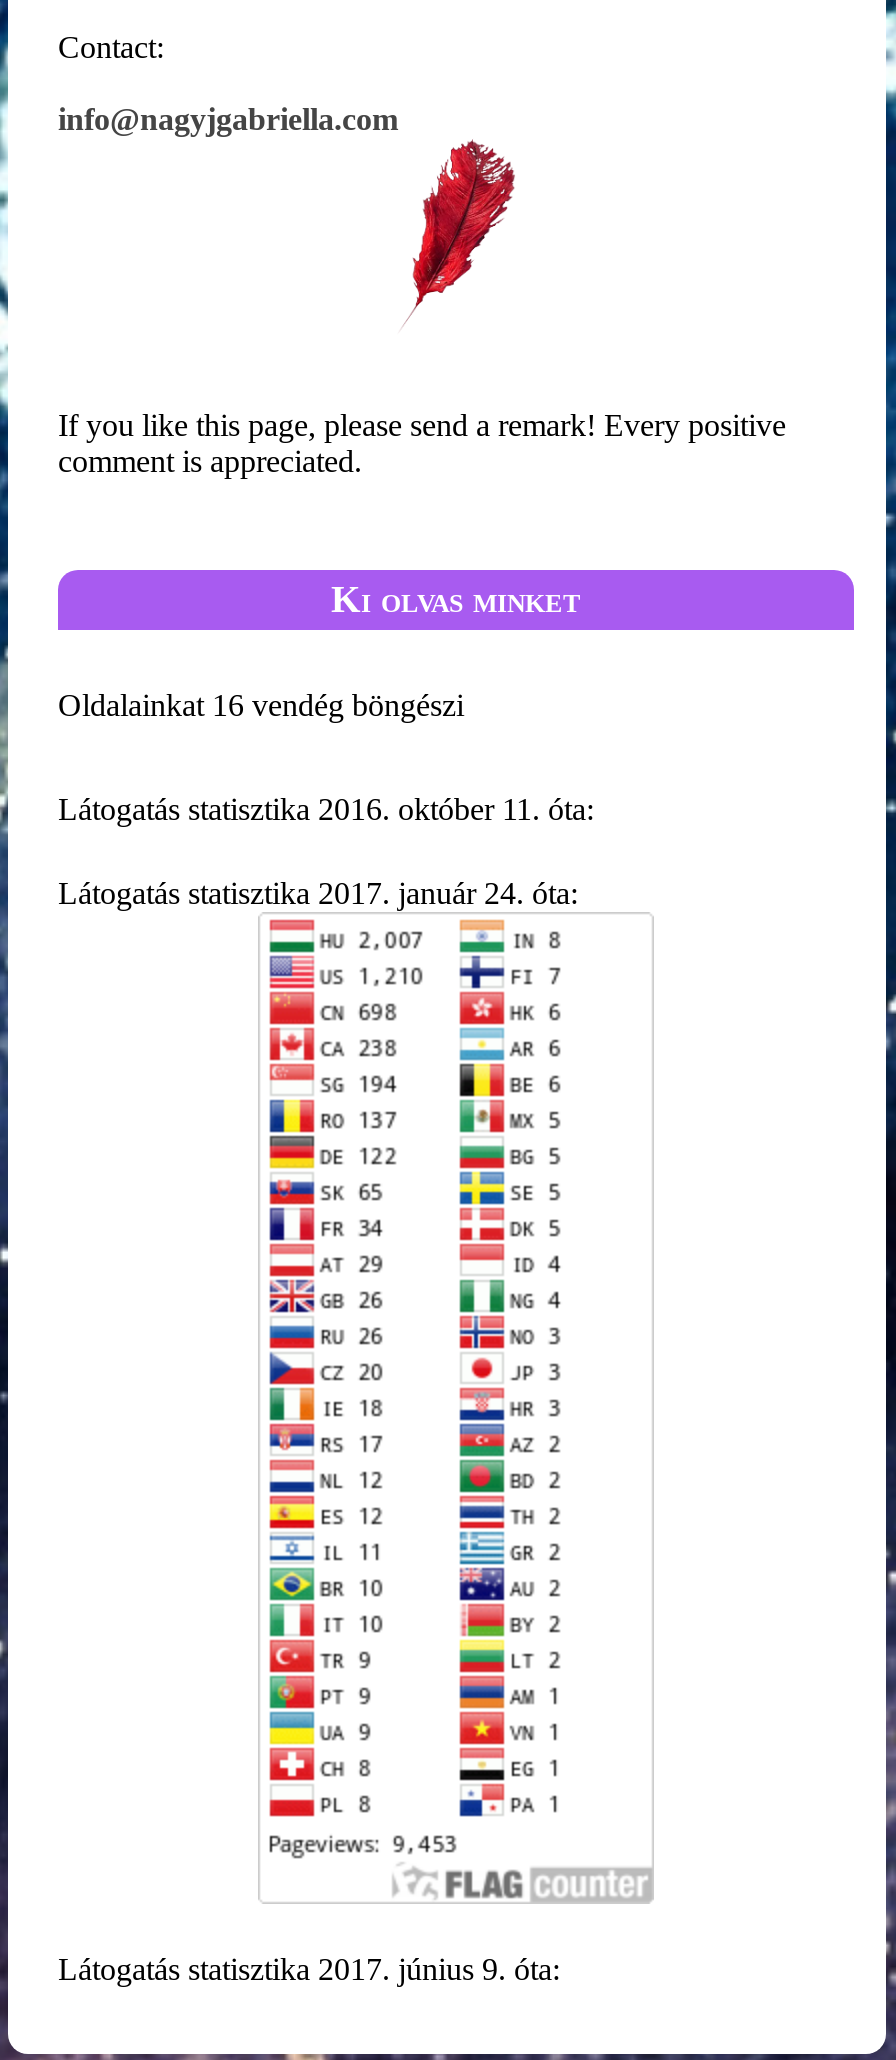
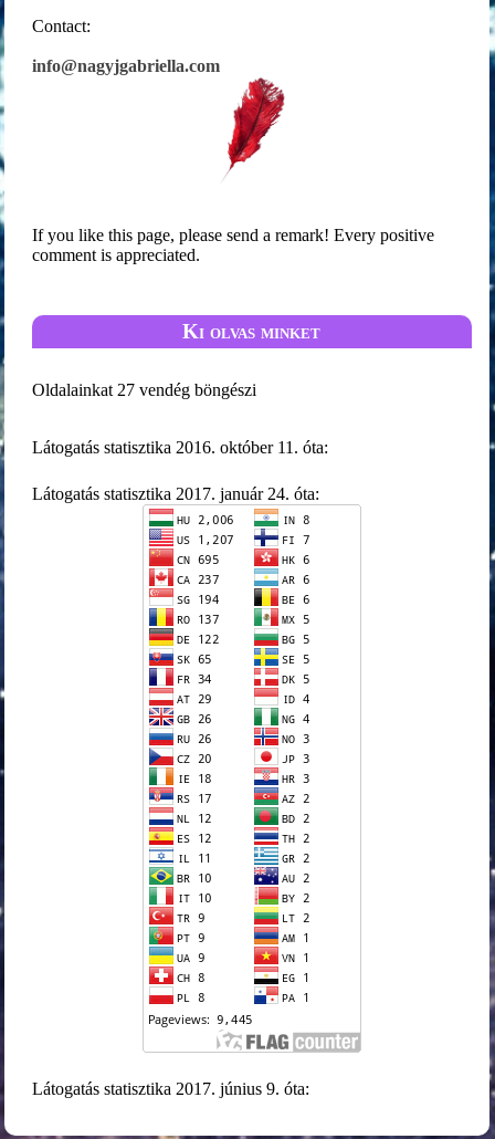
- Oldalainkat 16 vendég böngészi
+ Oldalainkat 27 vendég böngészi
